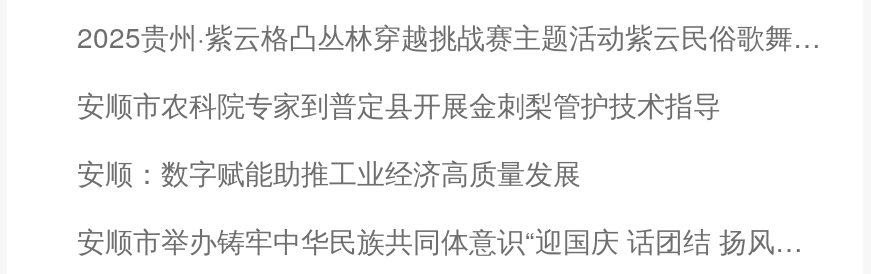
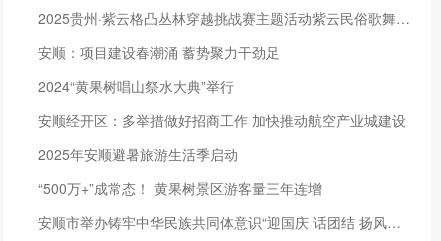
- 安顺市农科院专家到普定县开展金刺梨管护技术指导
- 安顺：数字赋能助推工业经济高质量发展
+ 安顺：项目建设春潮涌 蓄势聚力干劲足
+ 2024“黄果树唱山祭水大典”举行
+ 安顺经开区：多举措做好招商工作 加快推动航空产业城建设
+ 2025年安顺避暑旅游生活季启动
+ “500万+”成常态！ 黄果树景区游客量三年连增
